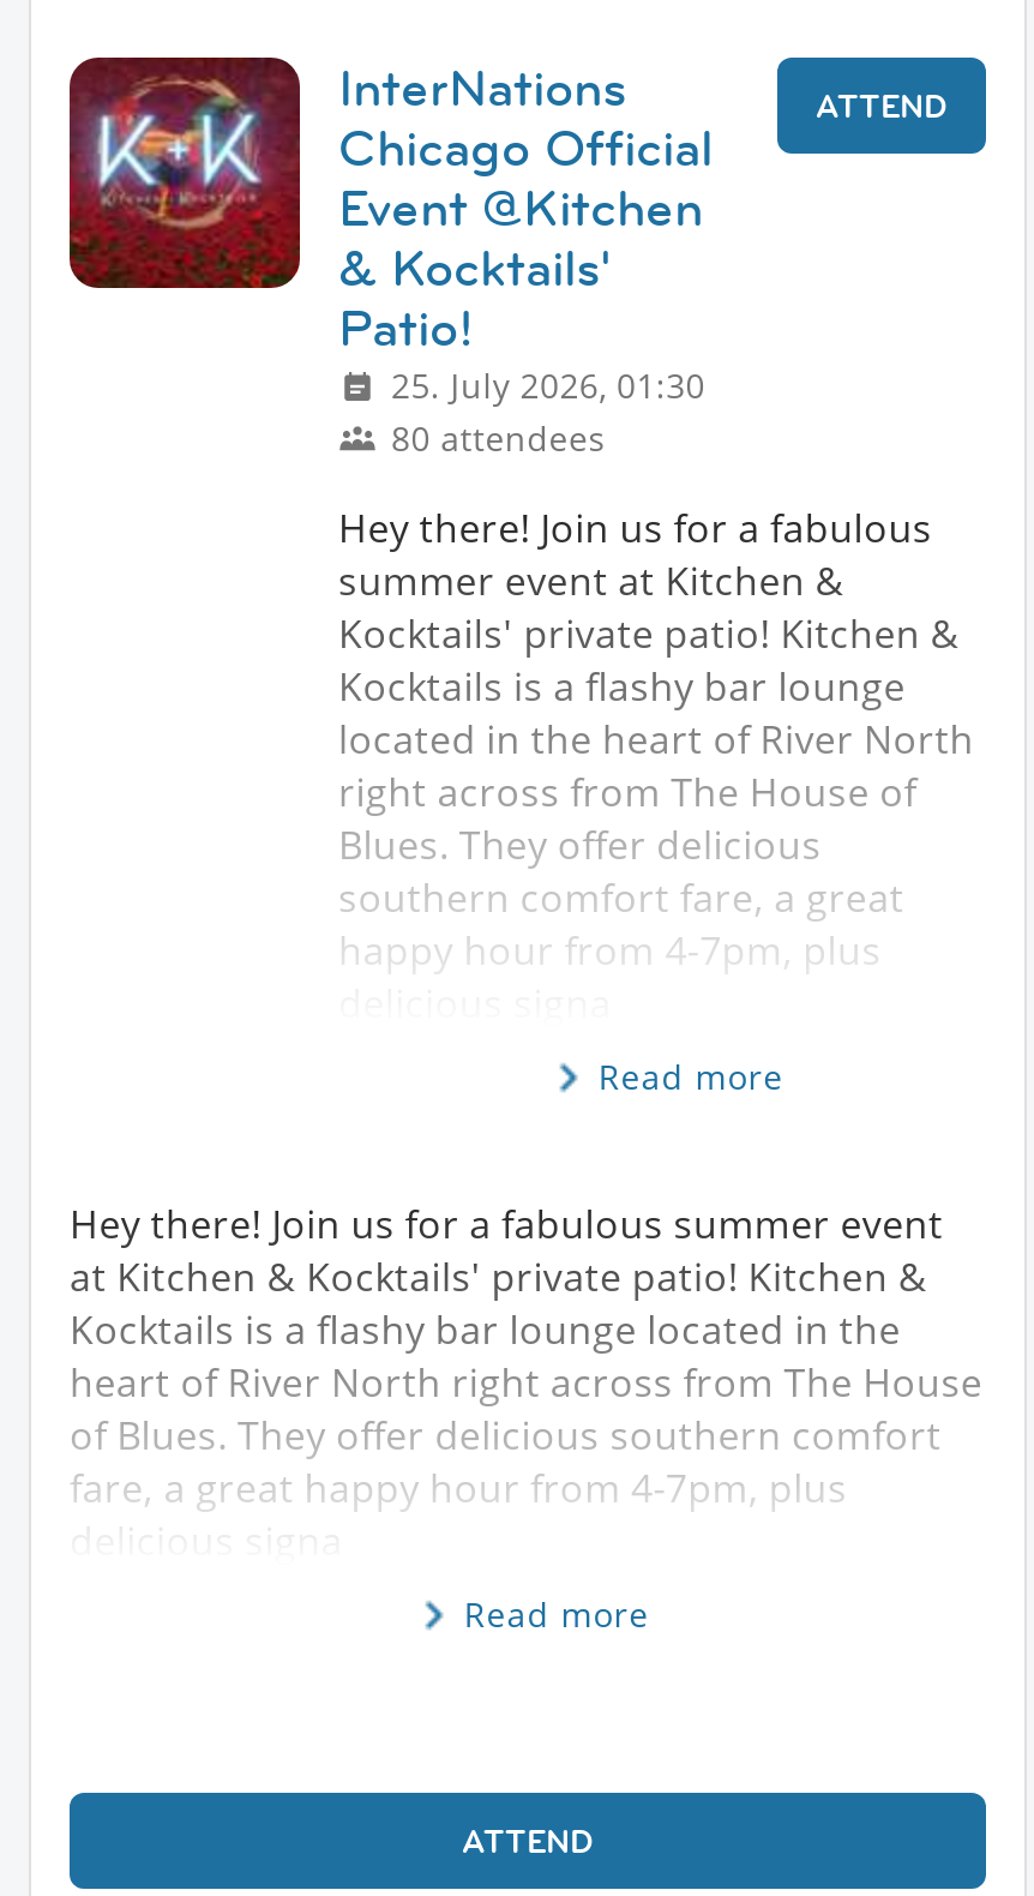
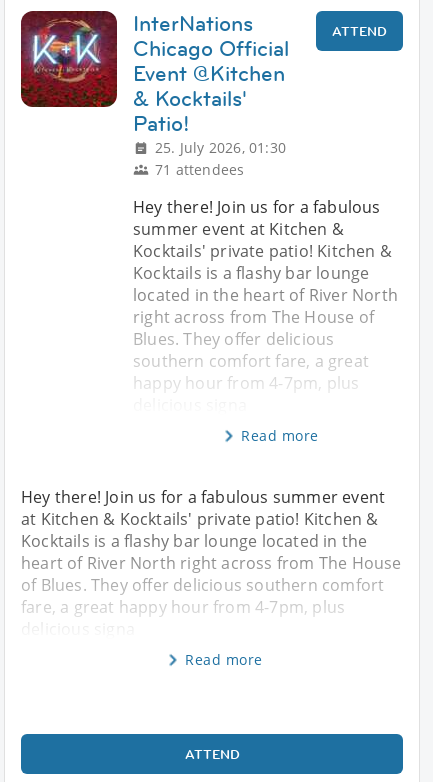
- 80 attendees
+ 71 attendees
